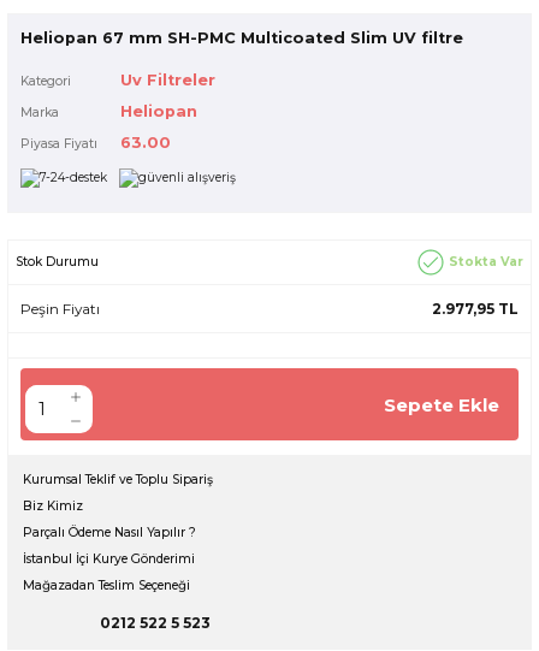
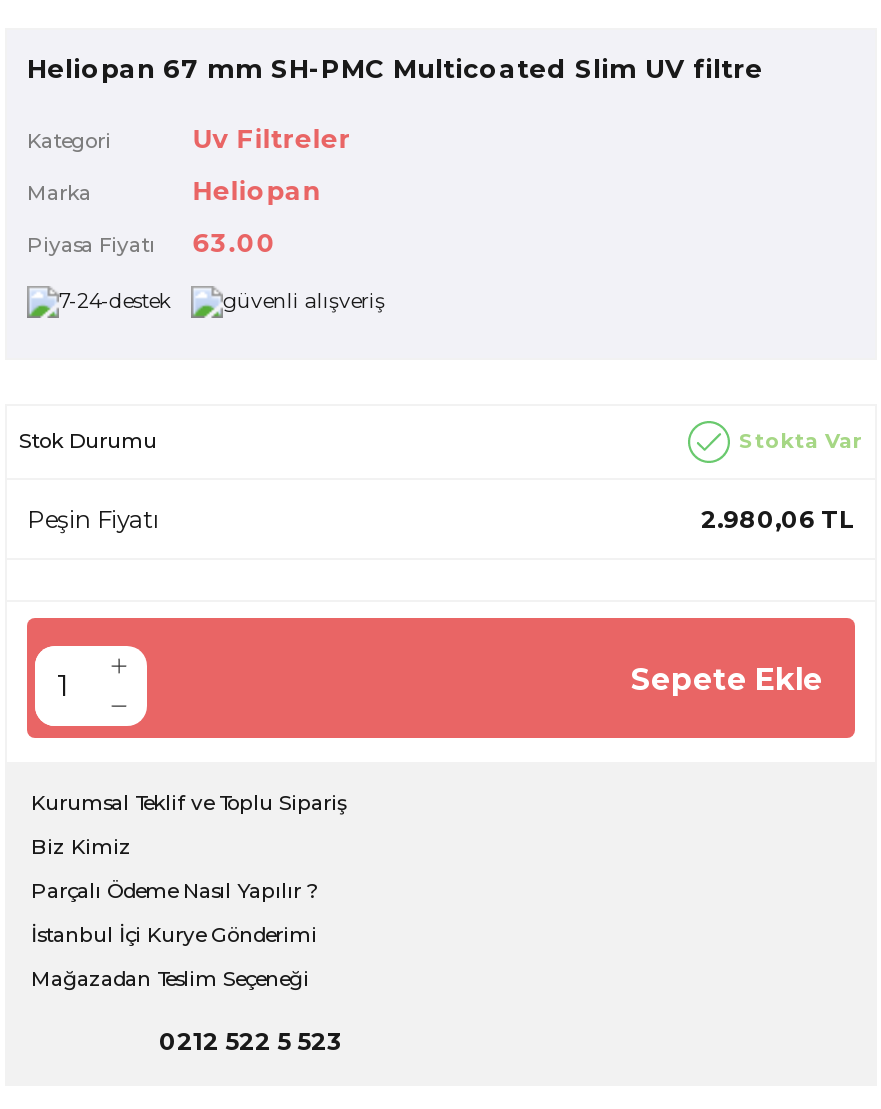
- 2.977,95 TL
+ 2.980,06 TL
